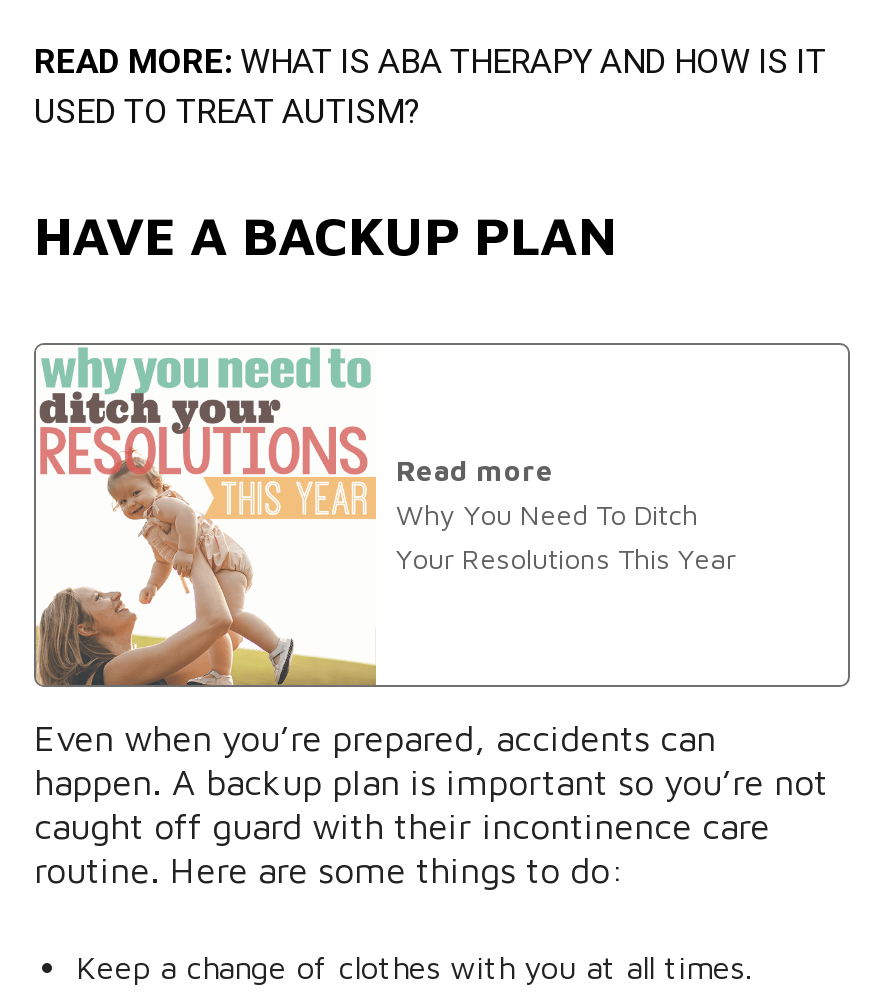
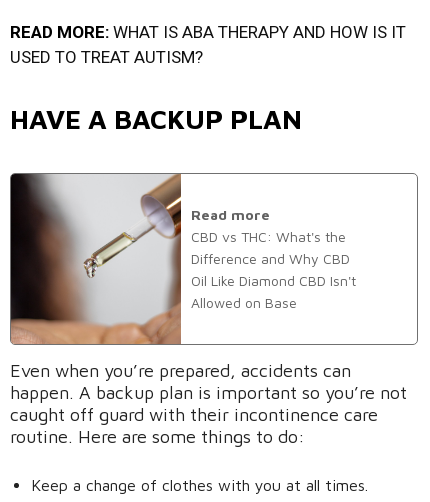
- [image]
- Why You Need To Ditch
- Your Resolutions This Year
+ [image]
+ CBD vs THC: What's the
+ Difference and Why CBD
+ Oil Like Diamond CBD Isn't
+ Allowed on Base

moved up: Read more
